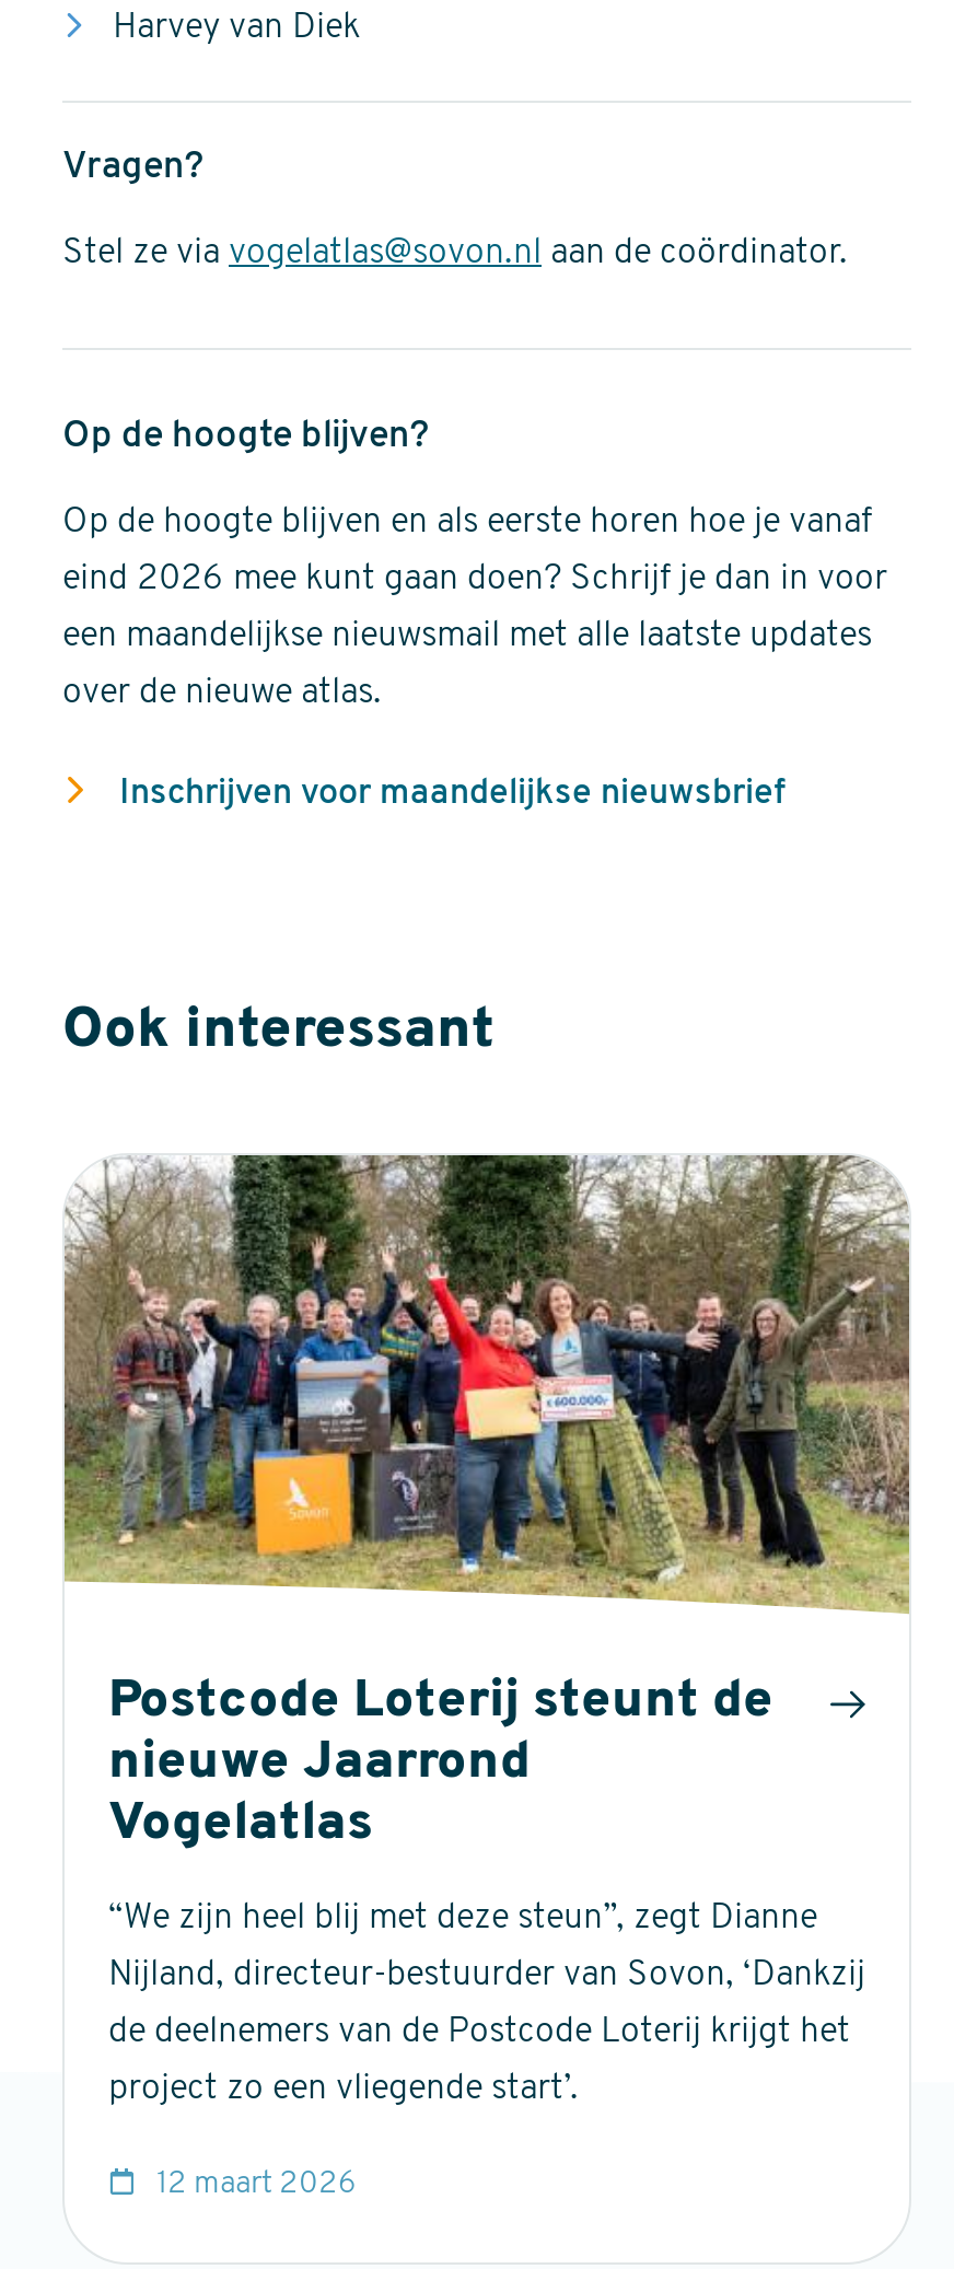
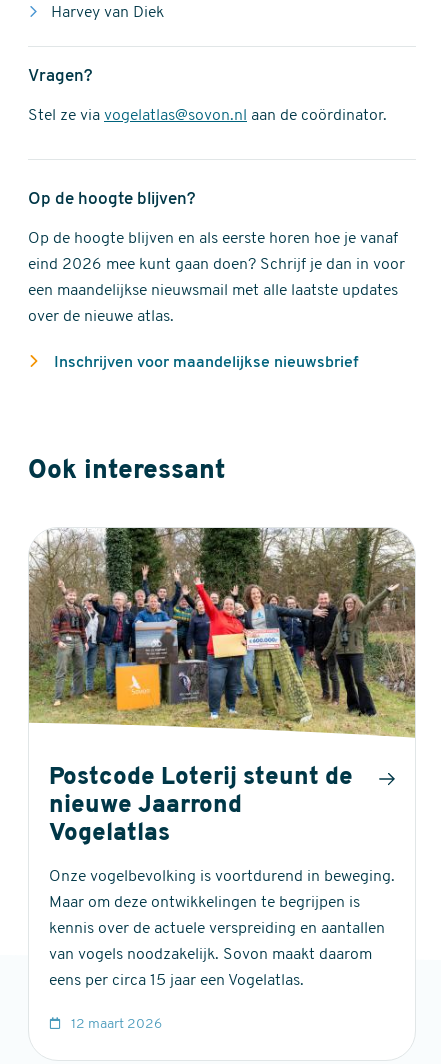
- “We zijn heel blij met deze steun”, zegt Dianne
- Nijland, directeur-bestuurder van Sovon, ‘Dankzij
- de deelnemers van de Postcode Loterij krijgt het
- project zo een vliegende start’.
+ Onze vogelbevolking is voortdurend in beweging.
+ Maar om deze ontwikkelingen te begrijpen is
+ kennis over de actuele verspreiding en aantallen
+ van vogels noodzakelijk. Sovon maakt daarom
+ eens per circa 15 jaar een Vogelatlas.
